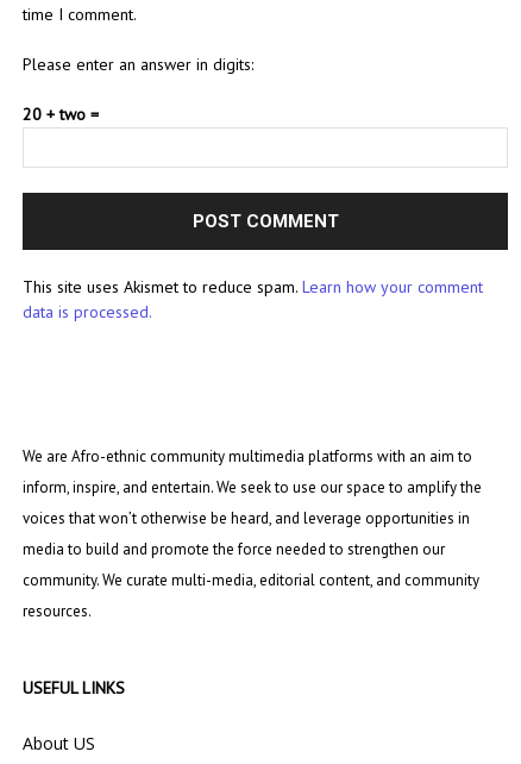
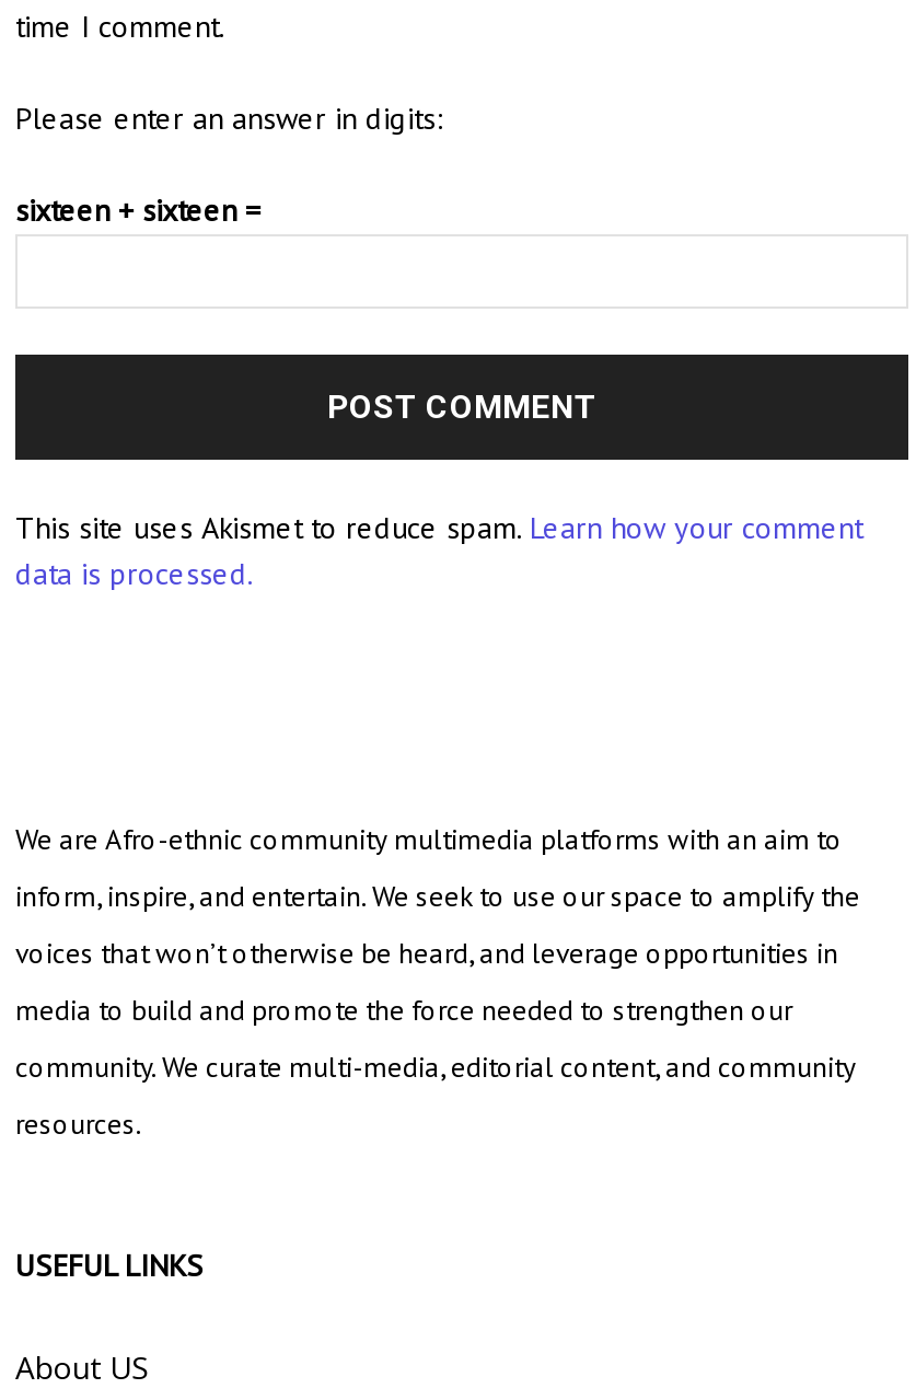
- 20 + two =
+ sixteen + sixteen =
